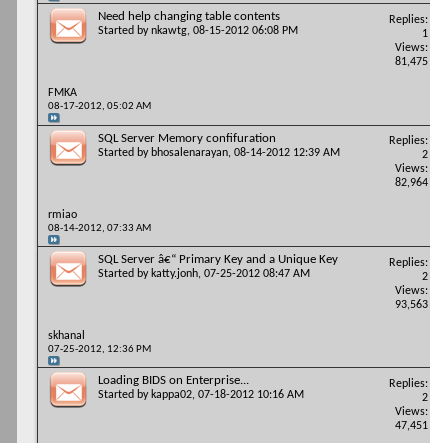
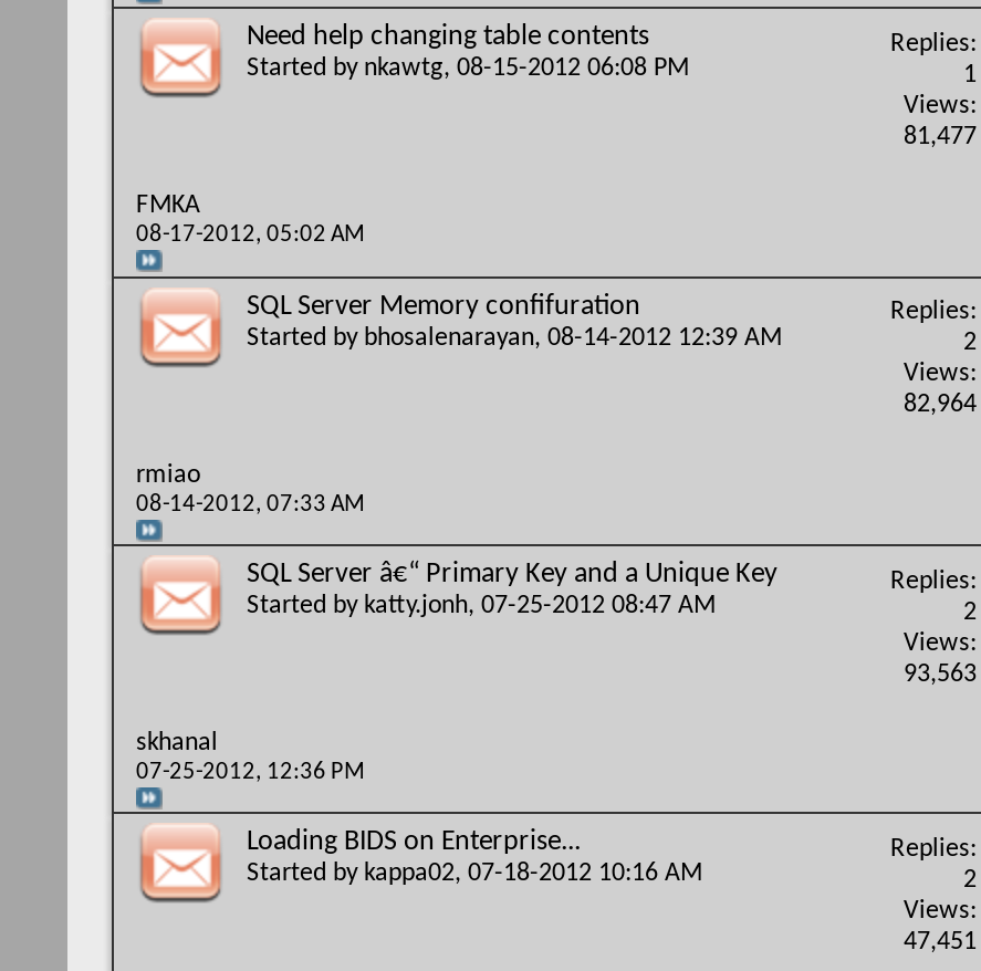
- 81,475
+ 81,477
